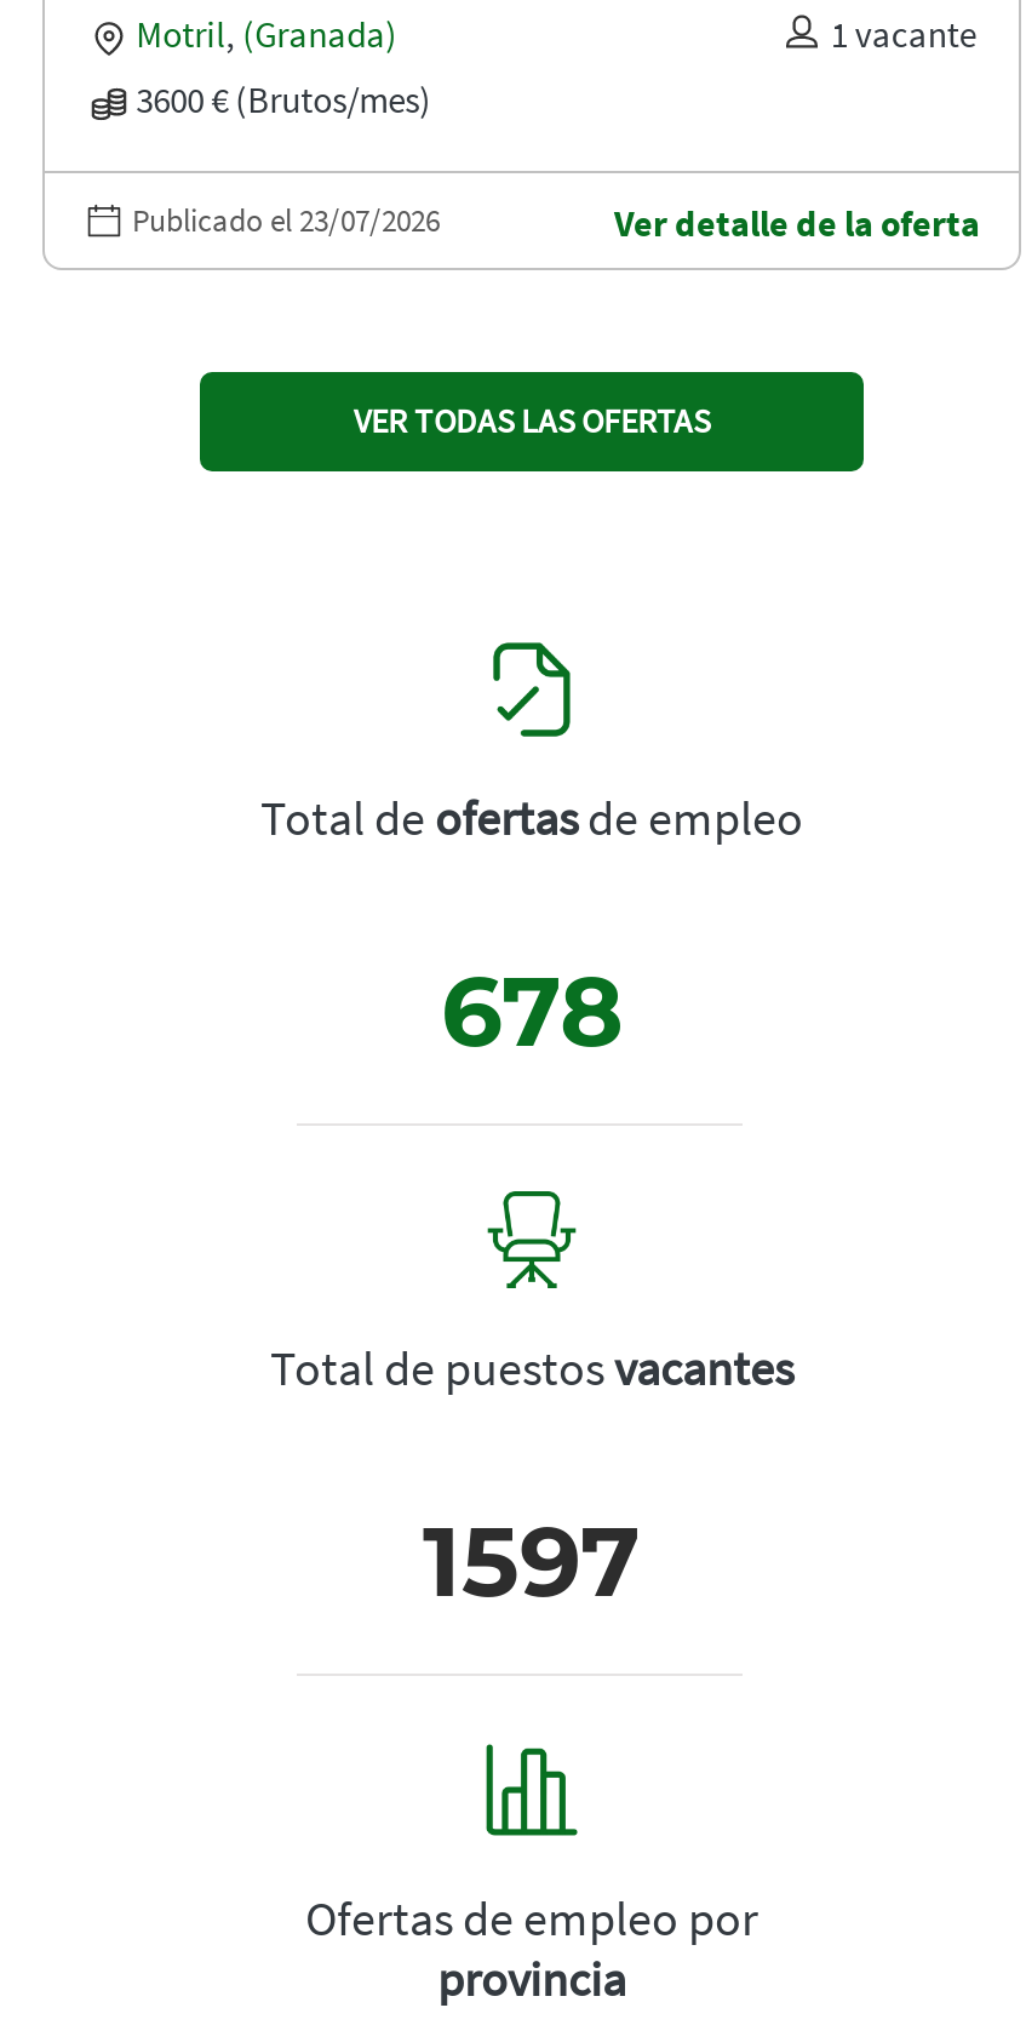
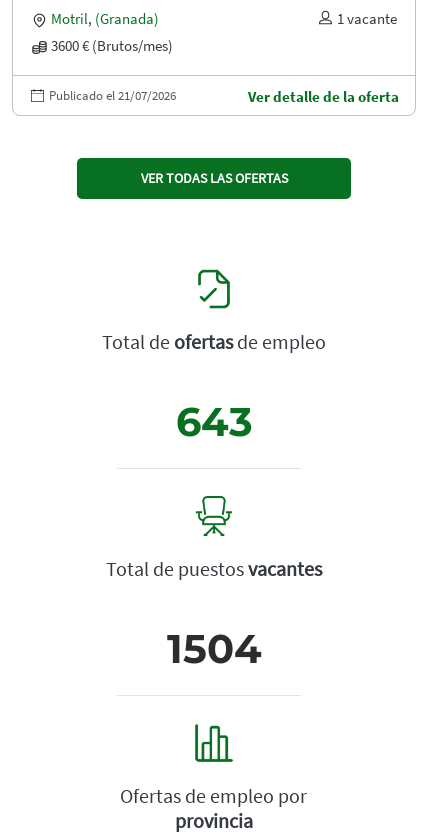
- Publicado el 23/07/2026
+ Publicado el 21/07/2026

- 678
+ 643

- 1597
+ 1504
